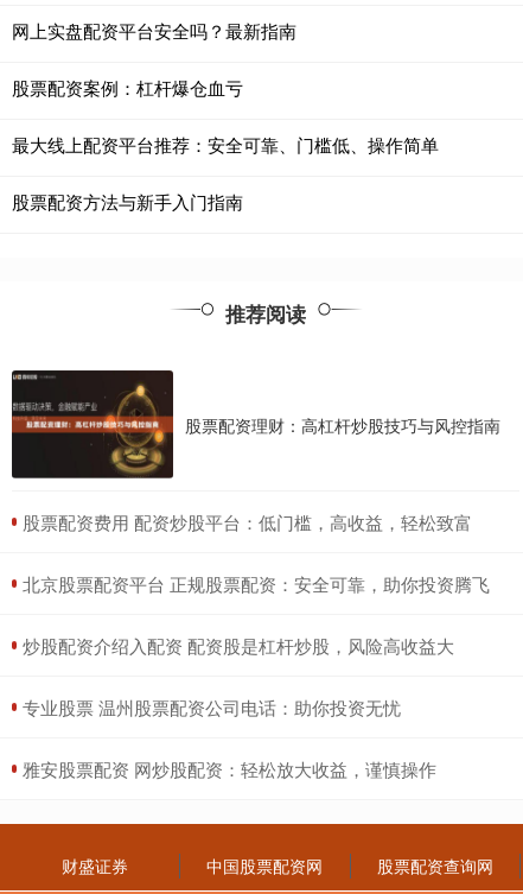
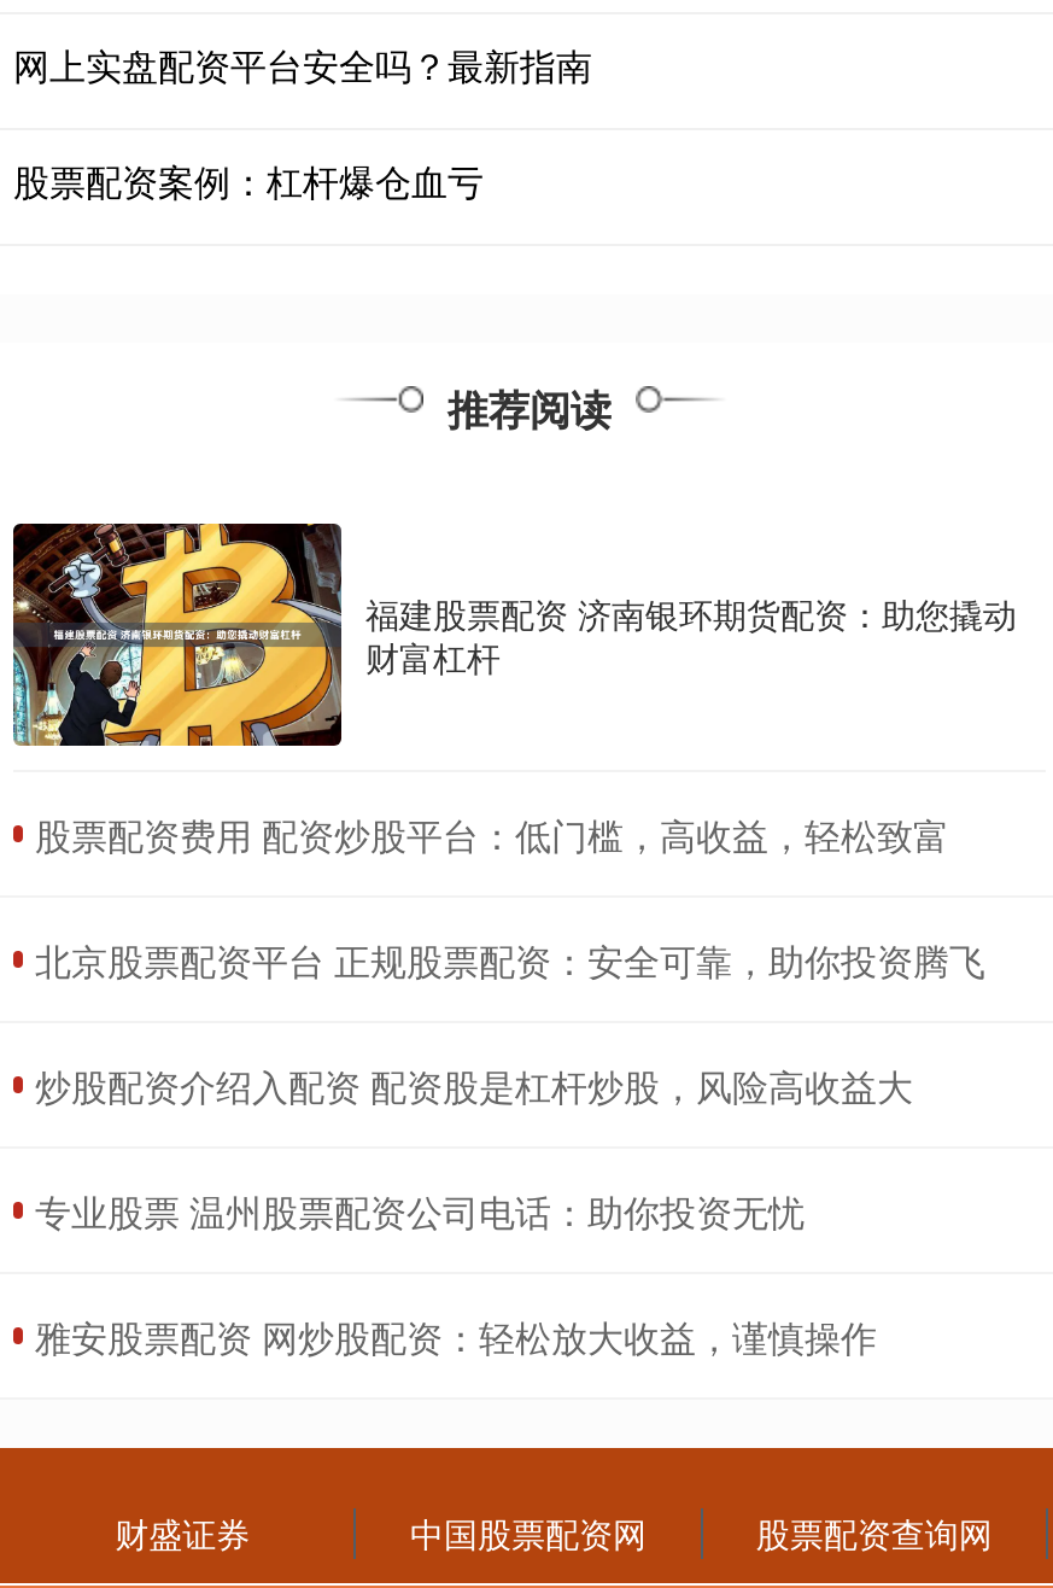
- 最大线上配资平台推荐：安全可靠、门槛低、操作简单
- 股票配资方法与新手入门指南

- [image]
- 股票配资理财：高杠杆炒股技巧与风控指南
+ [image]
+ 福建股票配资 济南银环期货配资：助您撬动
+ 财富杠杆
